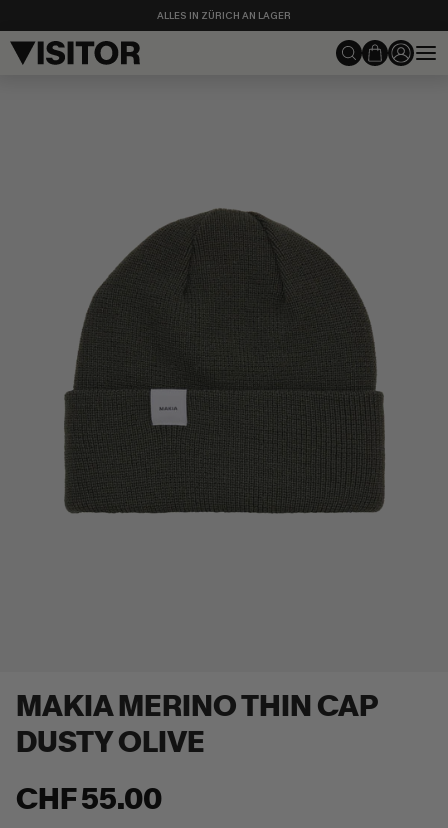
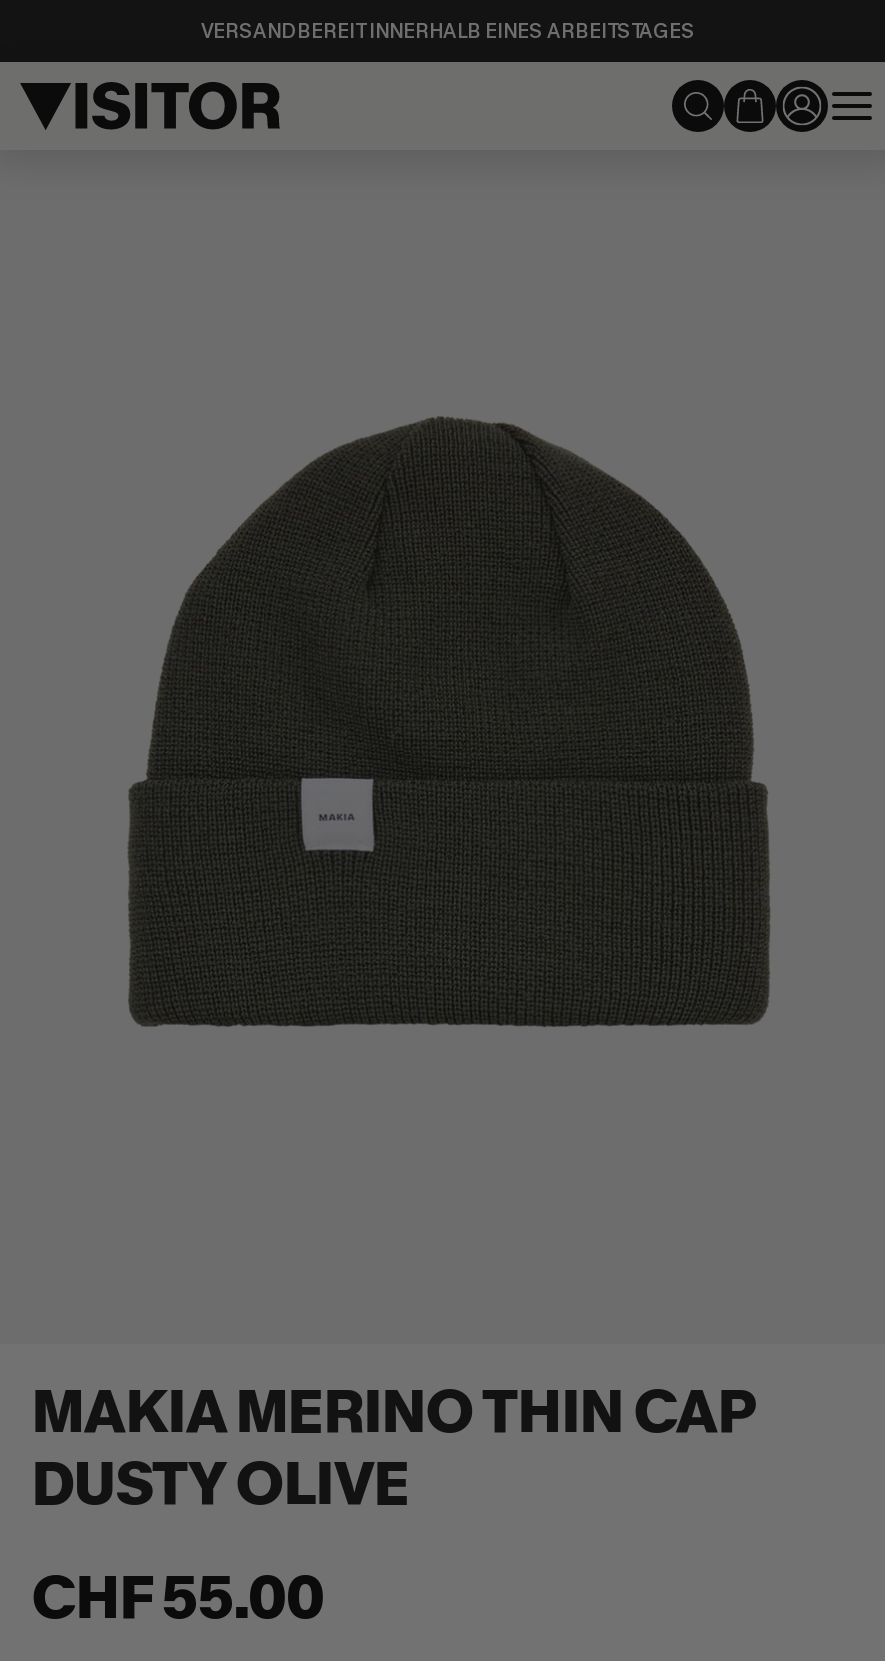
- ALLES IN ZÜRICH AN LAGER
+ VERSANDBEREIT INNERHALB EINES ARBEITSTAGES
